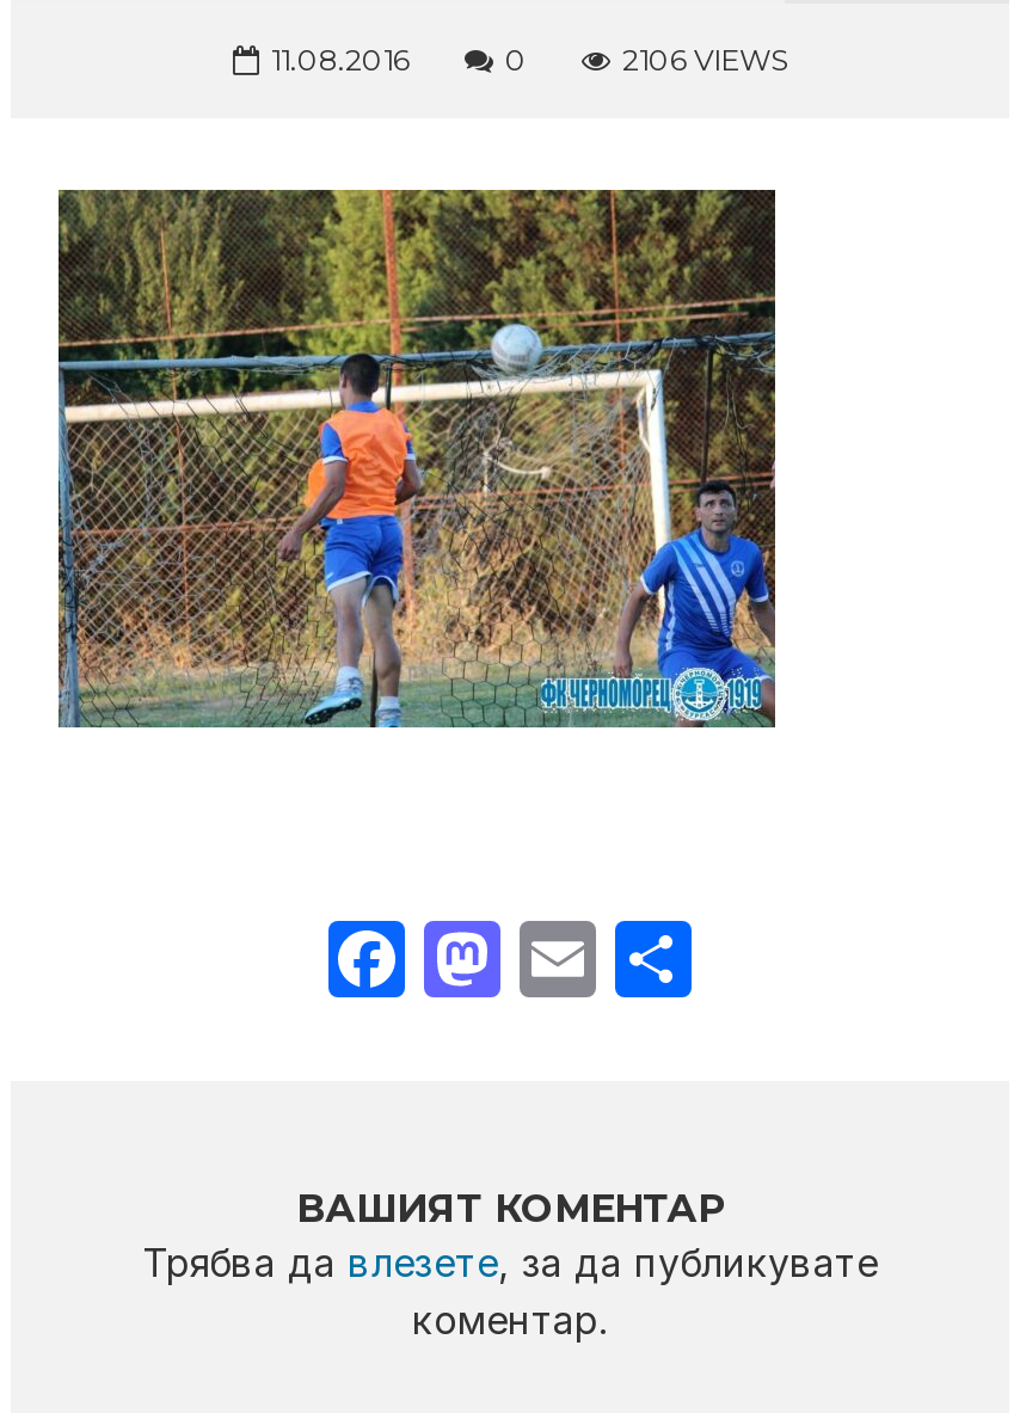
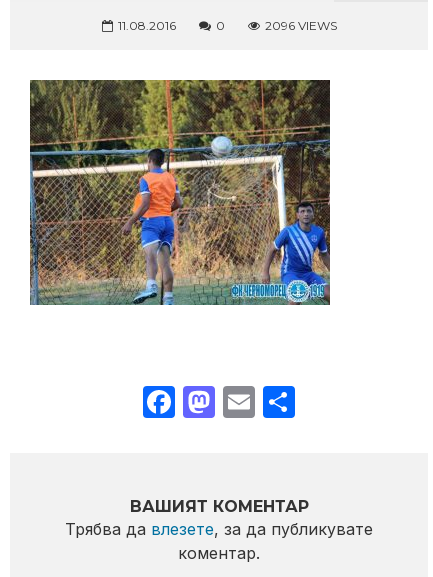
- 2106 VIEWS
+ 2096 VIEWS
